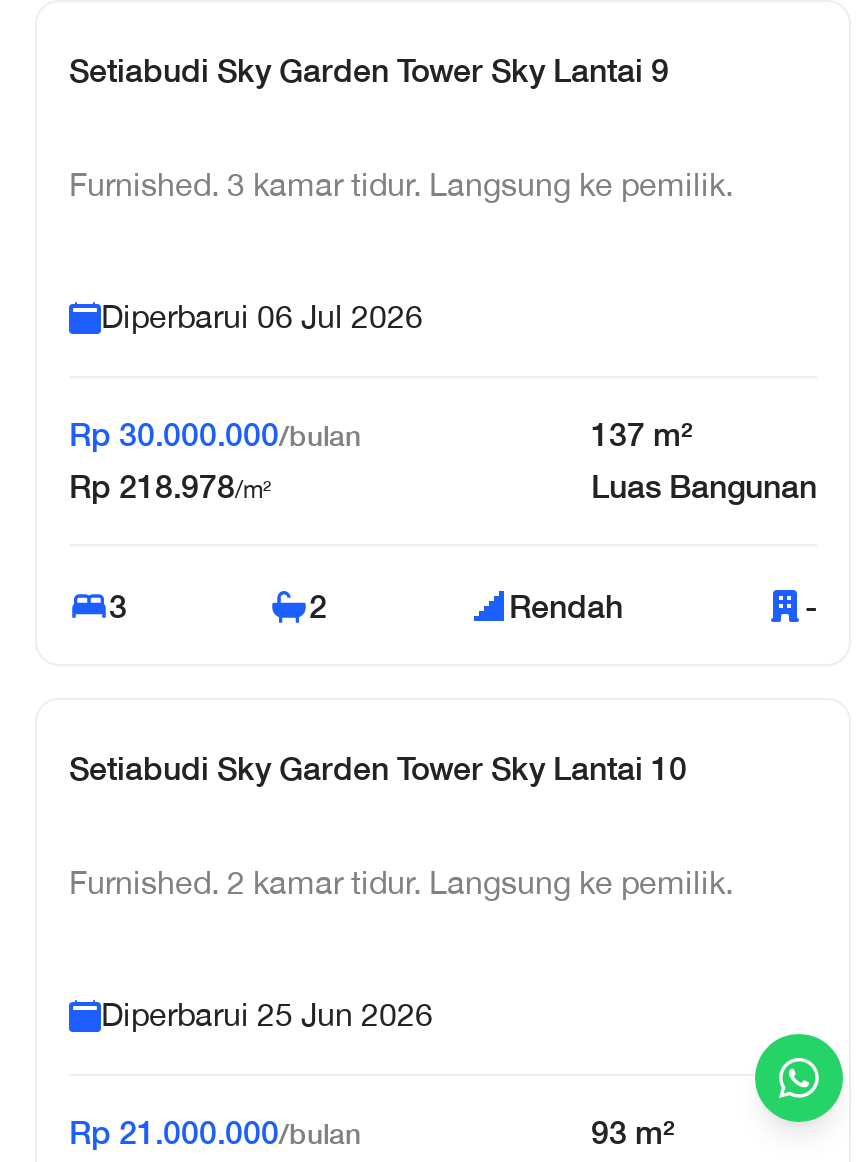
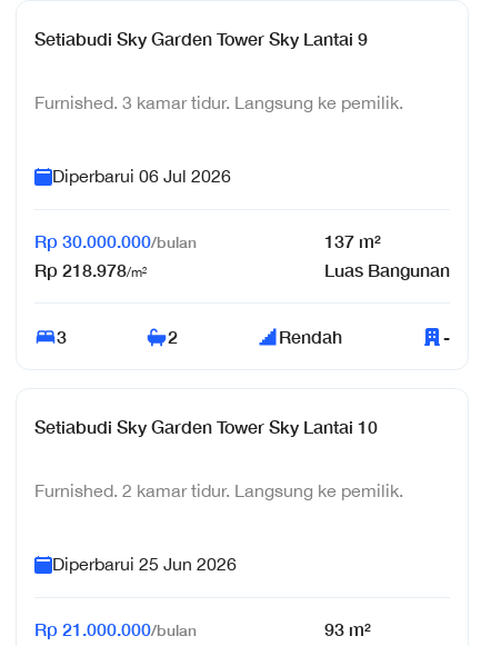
- [image]
